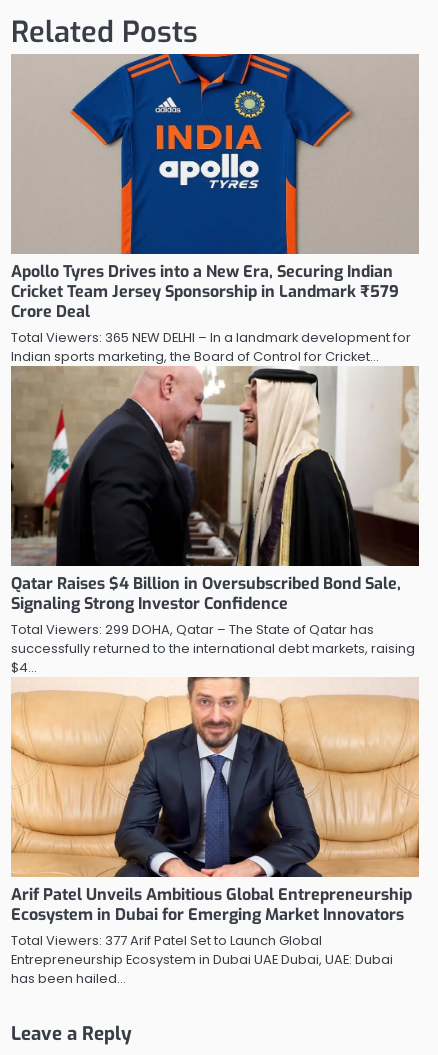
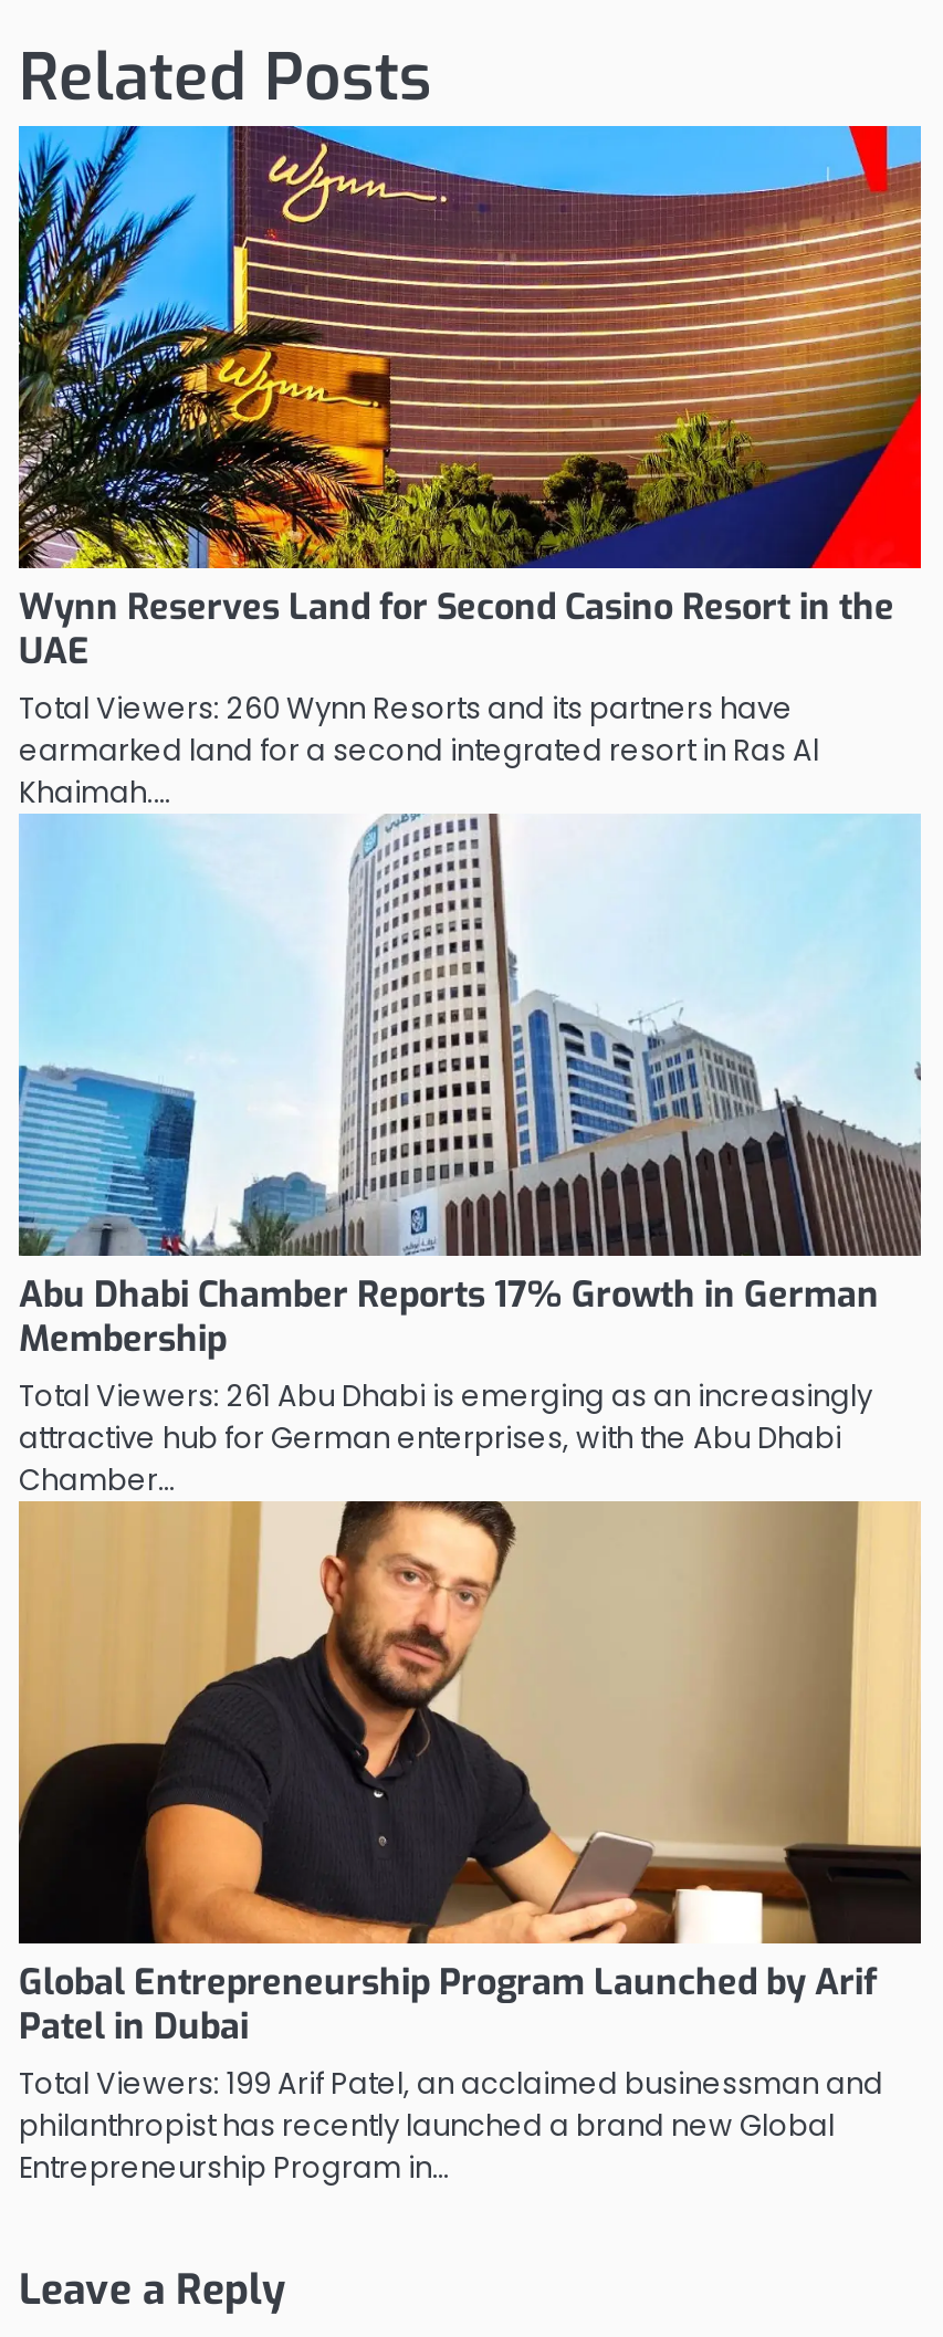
- [image]
- Apollo Tyres Drives into a New Era, Securing Indian
- Cricket Team Jersey Sponsorship in Landmark ₹579
- Crore Deal
- Total Viewers: 365 NEW DELHI – In a landmark development for
- Indian sports marketing, the Board of Control for Cricket…
+ [image]
+ Wynn Reserves Land for Second Casino Resort in the
+ UAE
+ Total Viewers: 260 Wynn Resorts and its partners have
+ earmarked land for a second integrated resort in Ras Al
+ Khaimah.…

- [image]
- Qatar Raises $4 Billion in Oversubscribed Bond Sale,
- Signaling Strong Investor Confidence
- Total Viewers: 299 DOHA, Qatar – The State of Qatar has
- successfully returned to the international debt markets, raising
- $4…
+ [image]
+ Abu Dhabi Chamber Reports 17% Growth in German
+ Membership
+ Total Viewers: 261 Abu Dhabi is emerging as an increasingly
+ attractive hub for German enterprises, with the Abu Dhabi
+ Chamber…

- [image]
- Arif Patel Unveils Ambitious Global Entrepreneurship
- Ecosystem in Dubai for Emerging Market Innovators
- Total Viewers: 377 Arif Patel Set to Launch Global
- Entrepreneurship Ecosystem in Dubai UAE Dubai, UAE: Dubai
- has been hailed…
+ [image]
+ Global Entrepreneurship Program Launched by Arif
+ Patel in Dubai
+ Total Viewers: 199 Arif Patel, an acclaimed businessman and
+ philanthropist has recently launched a brand new Global
+ Entrepreneurship Program in…
